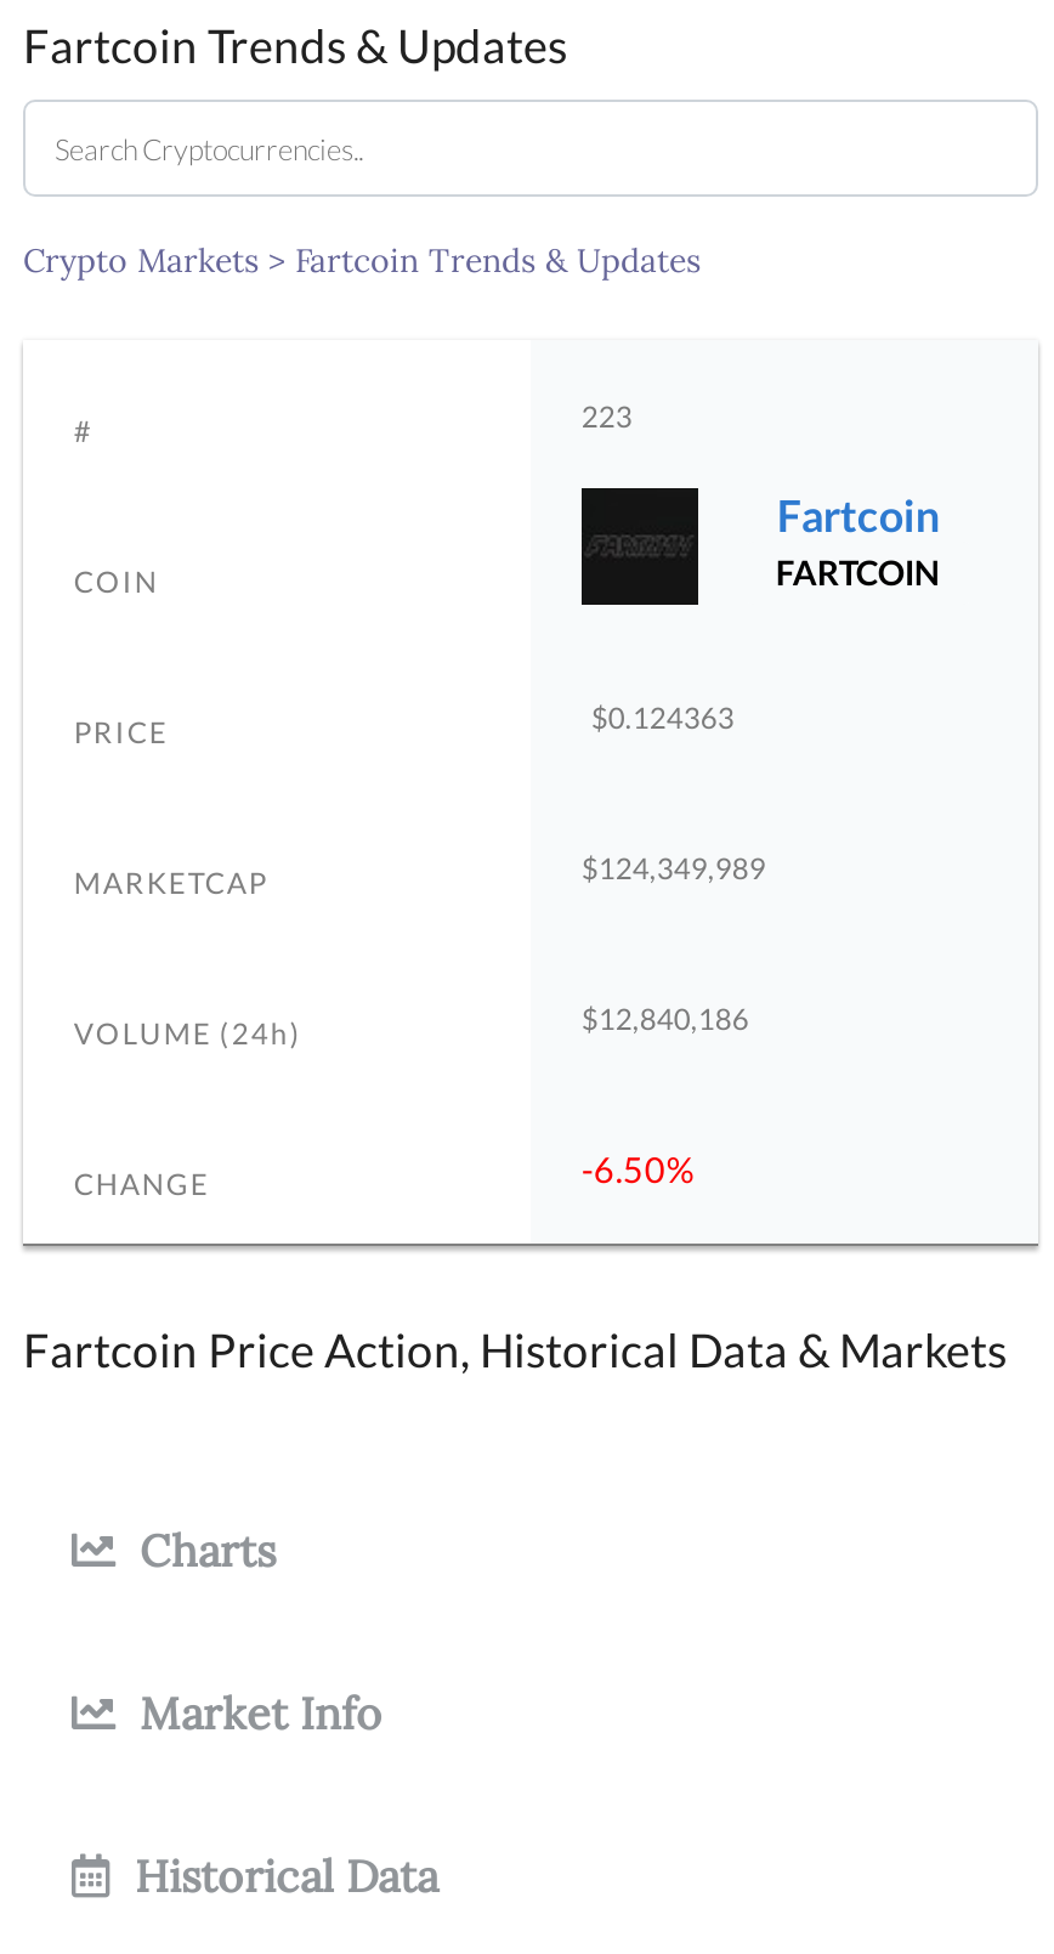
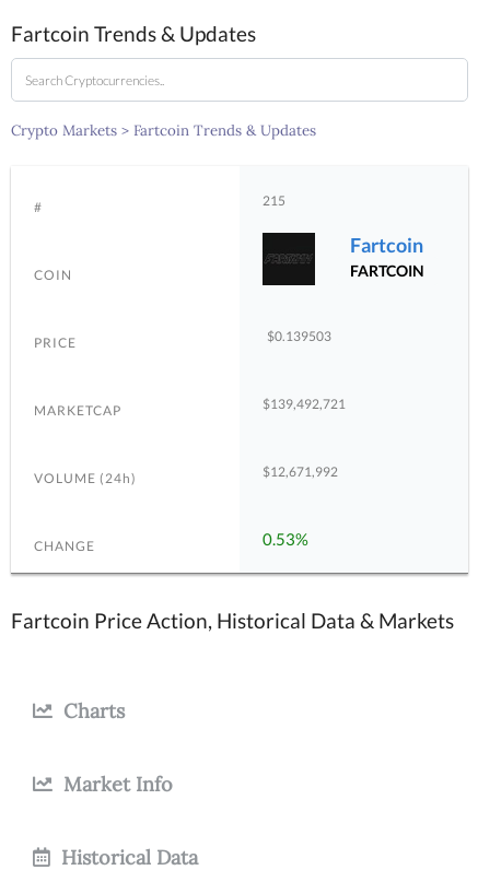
- 223
+ 215

- $0.124363
+ $0.139503

- $124,349,989
+ $139,492,721

- $12,840,186
+ $12,671,992

- -6.50%
+ 0.53%
